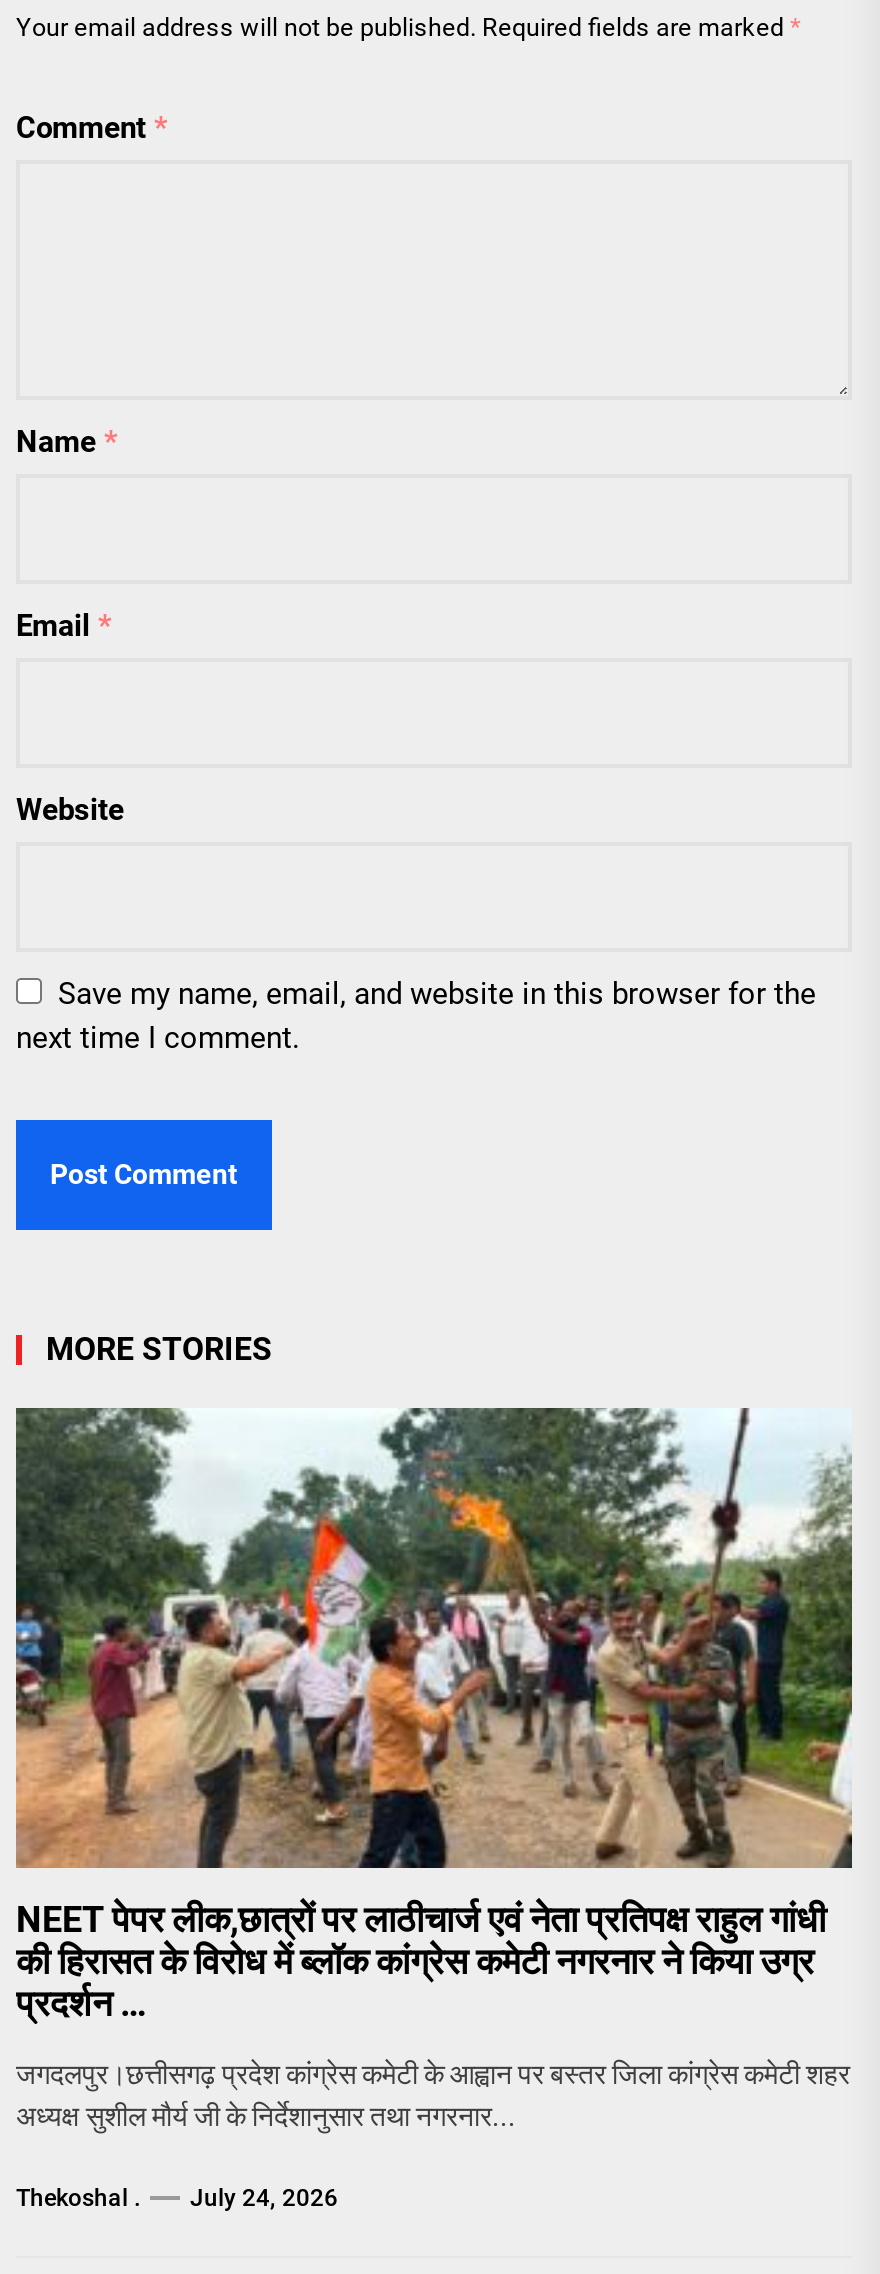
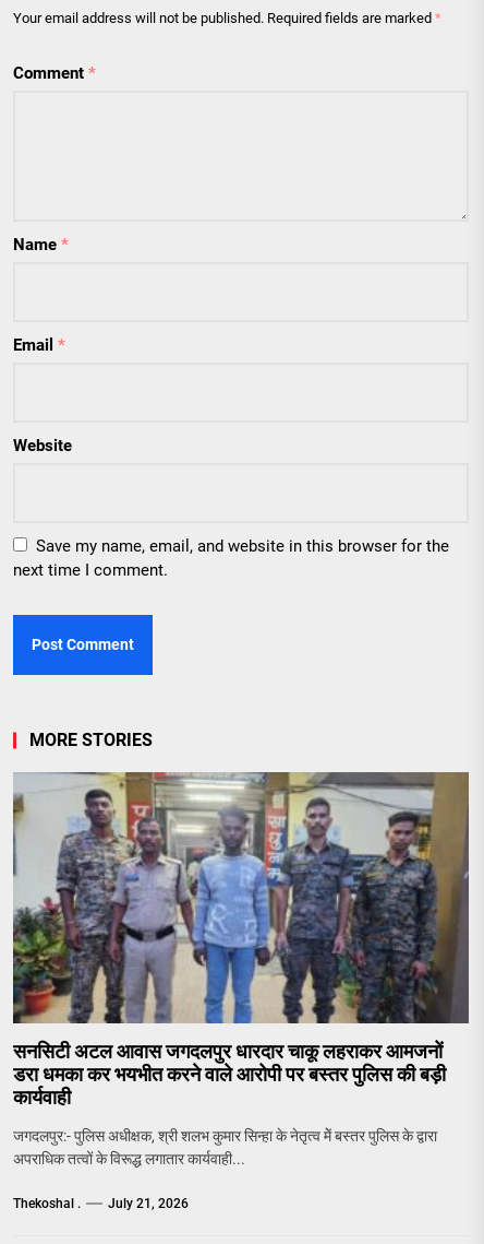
- [image]
- NEET पेपर लीक,छात्रों पर लाठीचार्ज एवं नेता प्रतिपक्ष राहुल गांधी
- की हिरासत के विरोध में ब्लॉक कांग्रेस कमेटी नगरनार ने किया उग्र
- प्रदर्शन …
+ [image]
+ सनसिटी अटल आवास जगदलपुर धारदार चाकू लहराकर आमजनों
+ डरा धमका कर भयभीत करने वाले आरोपी पर बस्तर पुलिस की बड़ी
+ कार्यवाही

- जगदलपुर।छत्तीसगढ़ प्रदेश कांग्रेस कमेटी के आह्वान पर बस्तर जिला कांग्रेस कमेटी शहर
- अध्यक्ष सुशील मौर्य जी के निर्देशानुसार तथा नगरनार...
+ जगदलपुर:- पुलिस अधीक्षक, श्री शलभ कुमार सिन्हा के नेतृत्व मेें बस्तर पुलिस के द्वारा
+ अपराधिक तत्वों के विरूद्ध लगातार कार्यवाही...

- Thekoshal . July 24, 2026
+ Thekoshal . July 21, 2026
